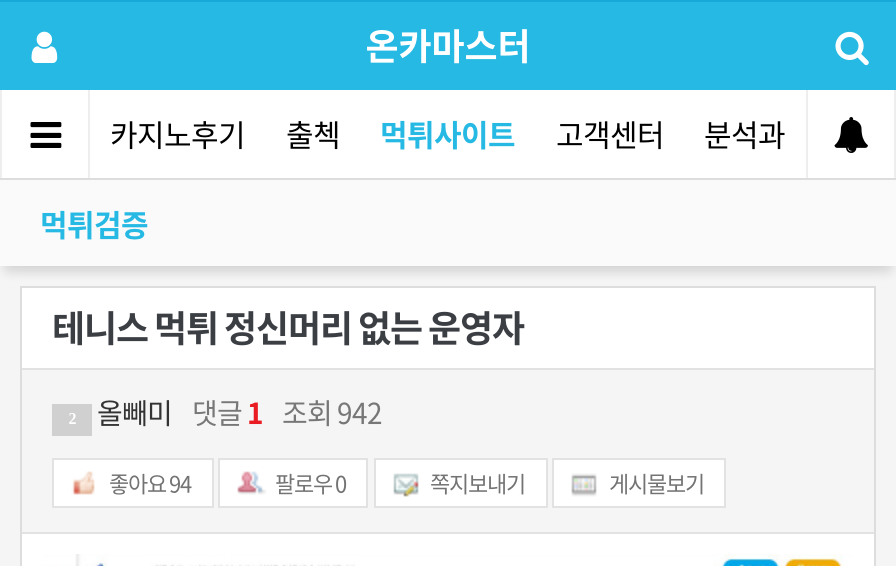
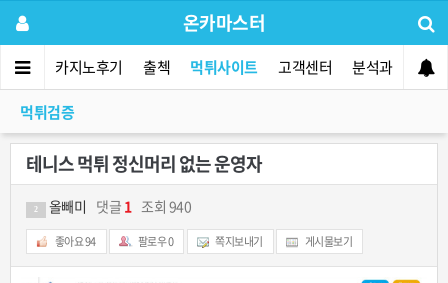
- 올빼미 댓글 1 조회 942
+ 올빼미 댓글 1 조회 940
